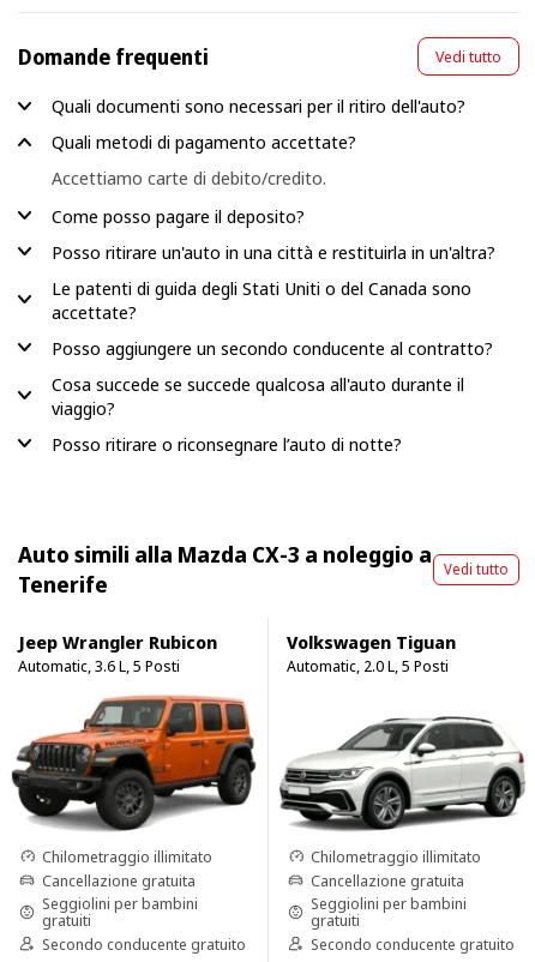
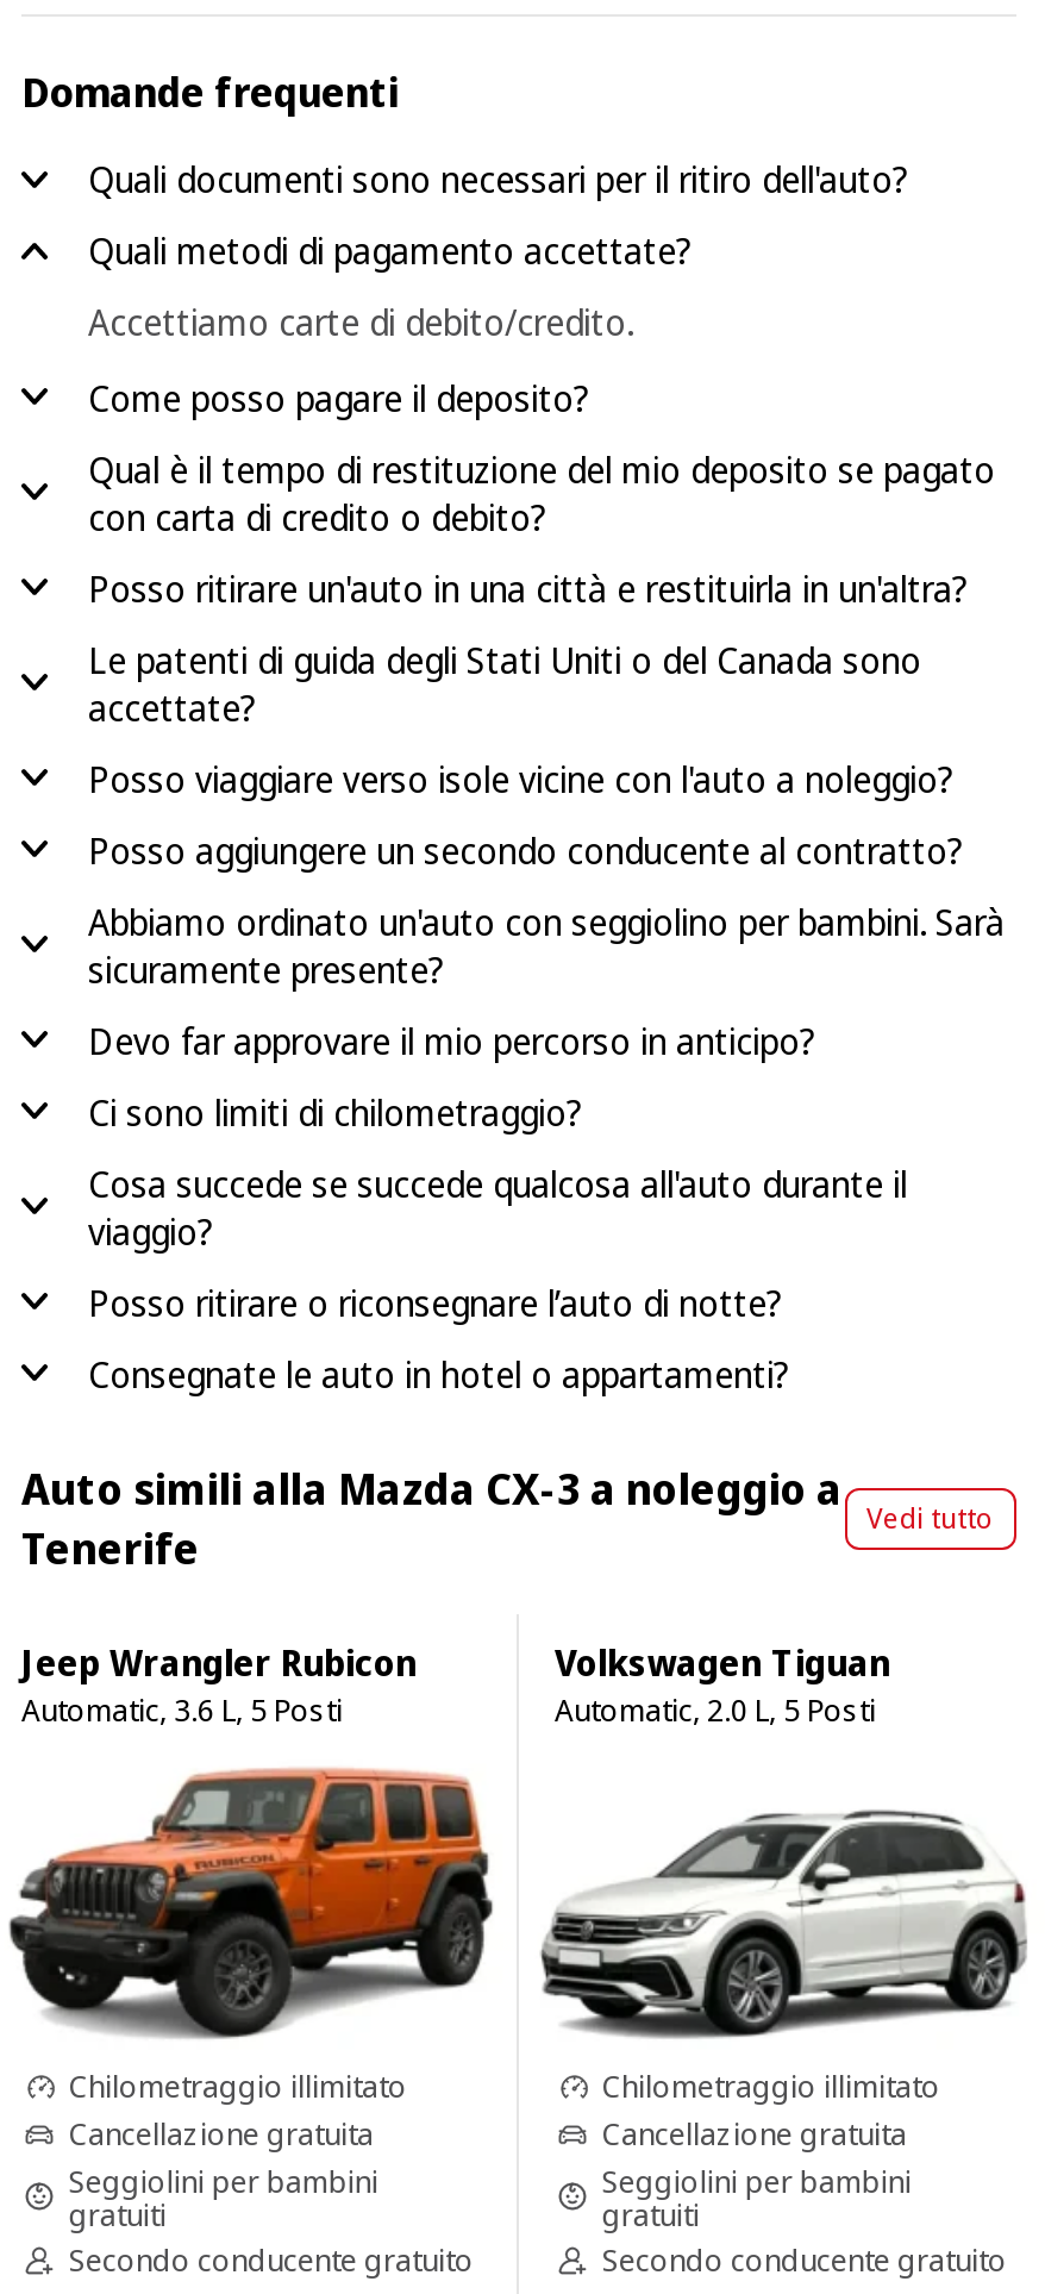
- Vedi tutto

+ Qual è il tempo di restituzione del mio deposito se pagato
+ con carta di credito o debito?

+ Posso viaggiare verso isole vicine con l'auto a noleggio?

+ Abbiamo ordinato un'auto con seggiolino per bambini. Sarà
+ sicuramente presente?
+ Devo far approvare il mio percorso in anticipo?
+ Ci sono limiti di chilometraggio?

+ Consegnate le auto in hotel o appartamenti?
